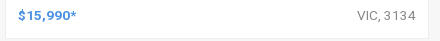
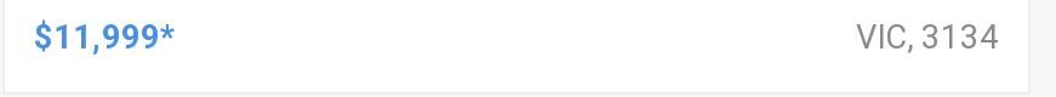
- $15,990*
+ $11,999*
